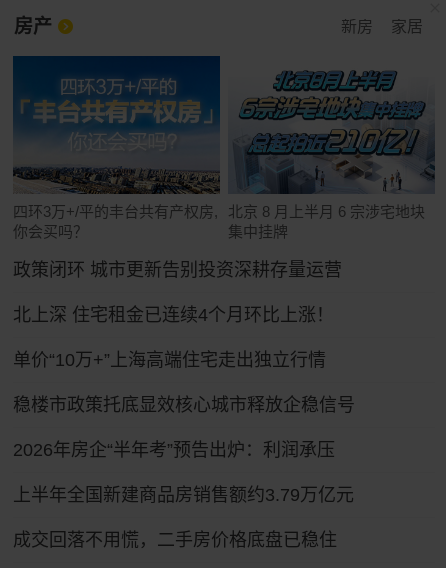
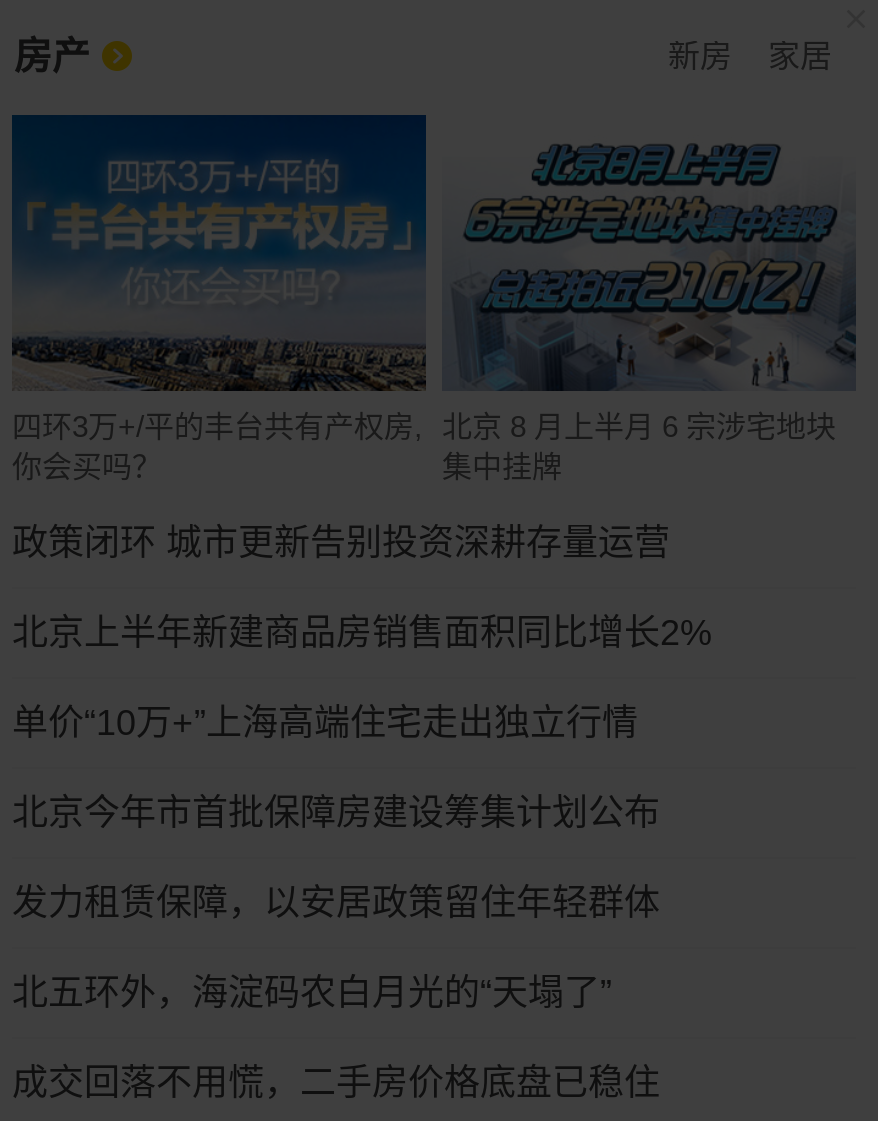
- 北上深 住宅租金已连续4个月环比上涨！
+ 北京上半年新建商品房销售面积同比增长2%

- 稳楼市政策托底显效核心城市释放企稳信号
+ 北京今年市首批保障房建设筹集计划公布

- 2026年房企“半年考”预告出炉：利润承压
+ 发力租赁保障，以安居政策留住年轻群体

- 上半年全国新建商品房销售额约3.79万亿元
+ 北五环外，海淀码农白月光的“天塌了”
